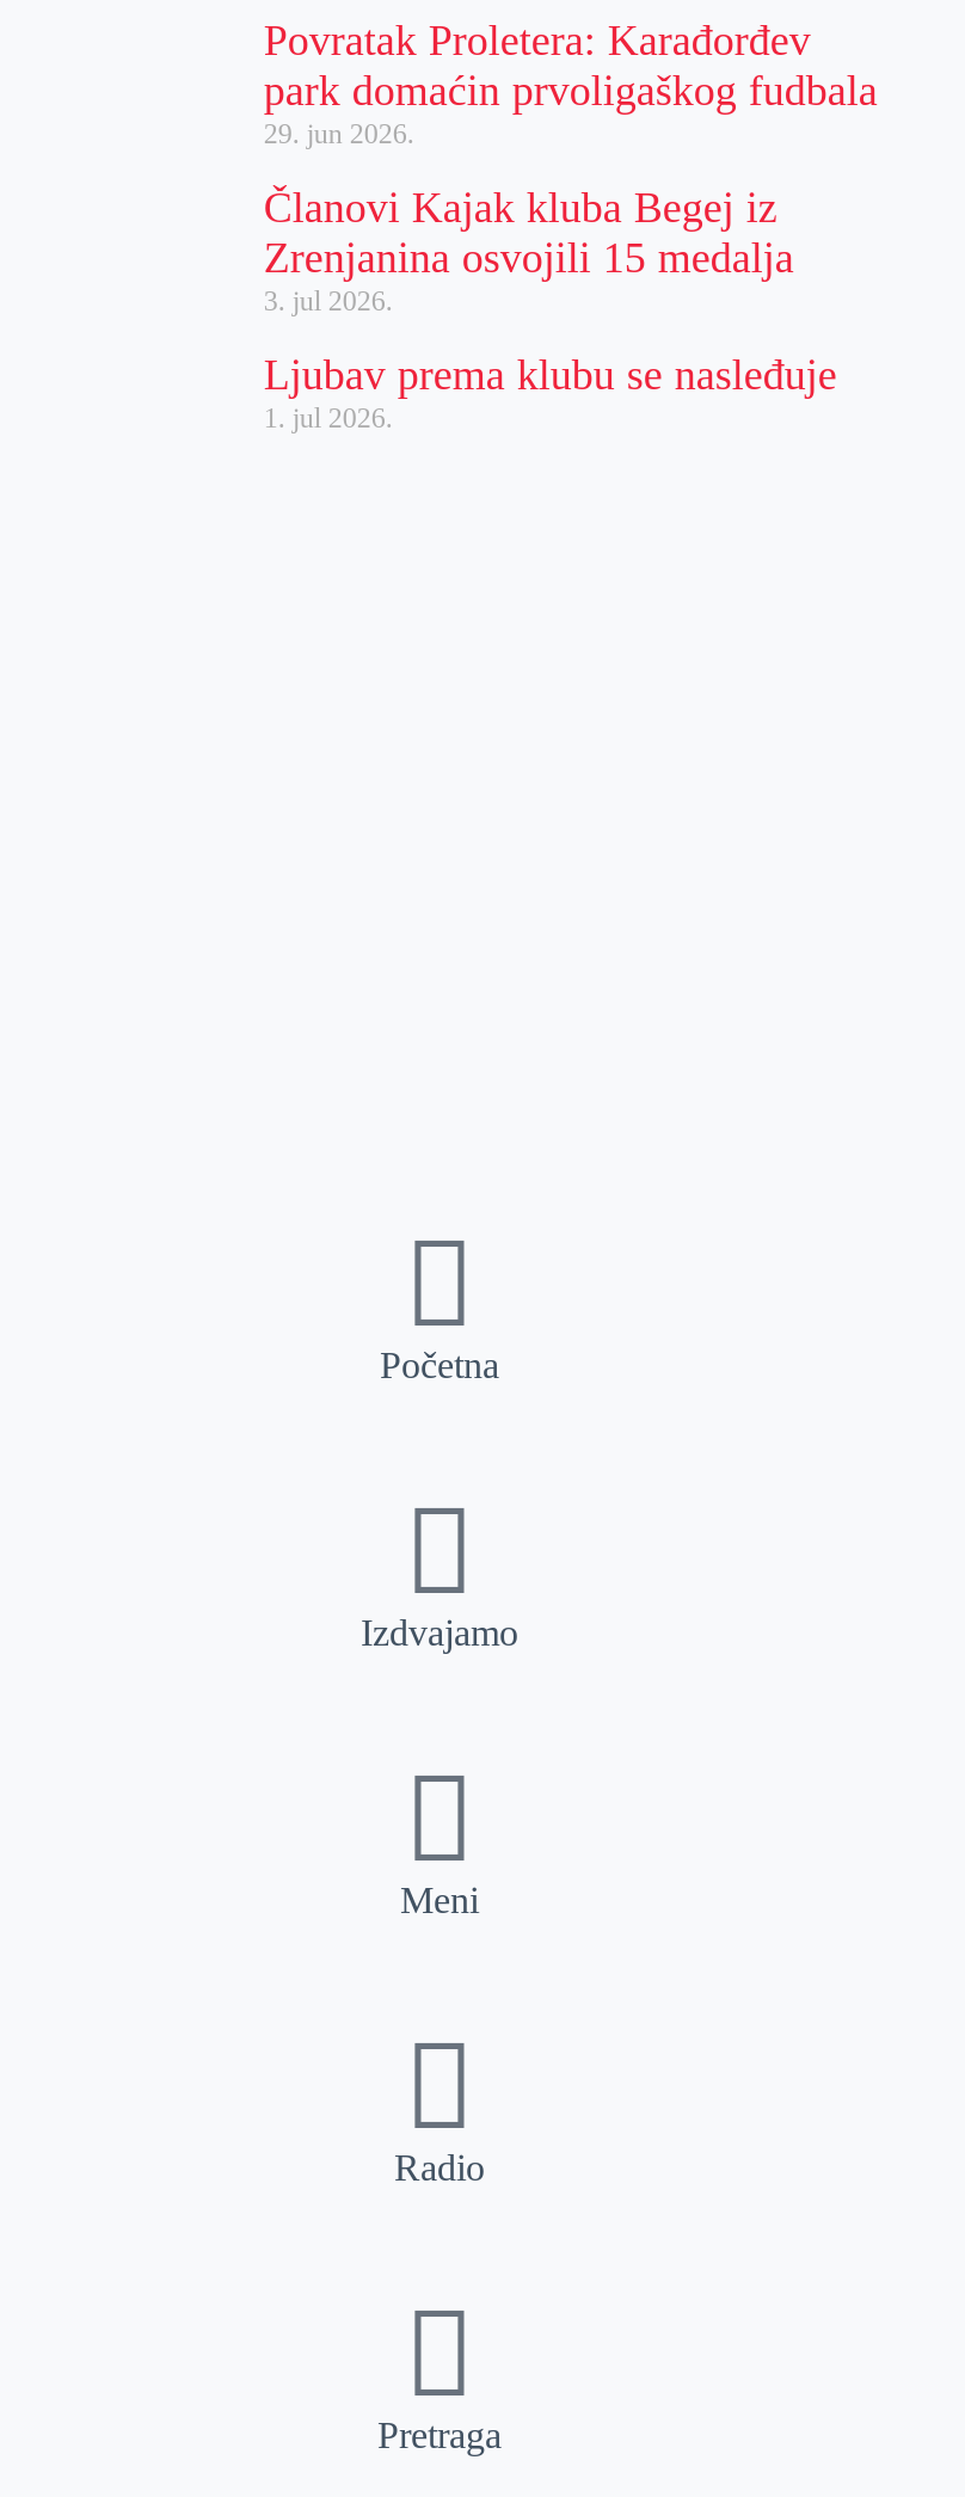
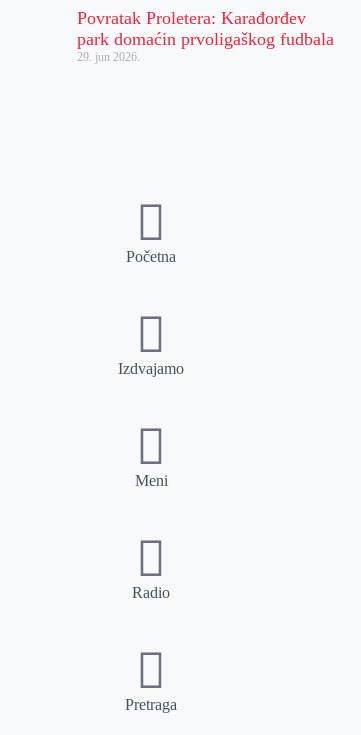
- Članovi Kajak kluba Begej iz
- Zrenjanina osvojili 15 medalja
- 3. jul 2026.
- Ljubav prema klubu se nasleđuje
- 1. jul 2026.
